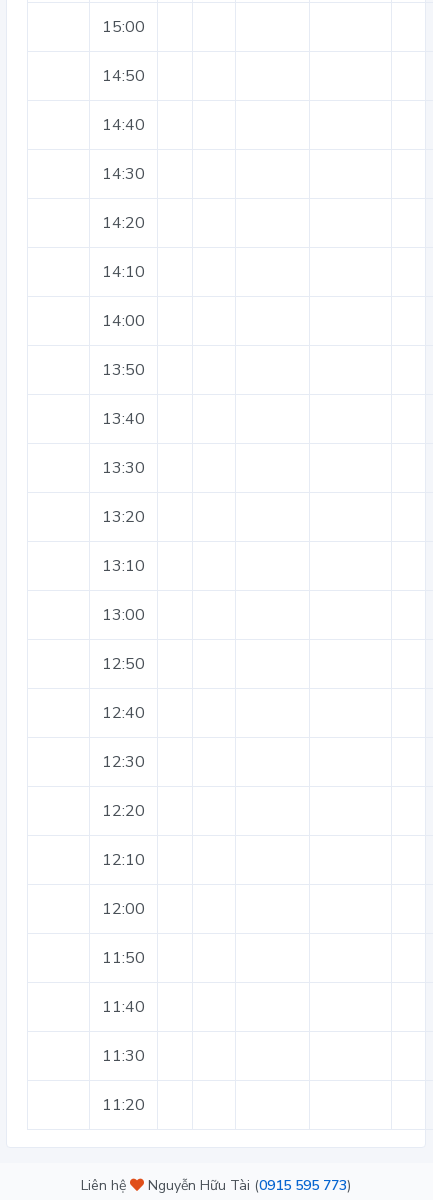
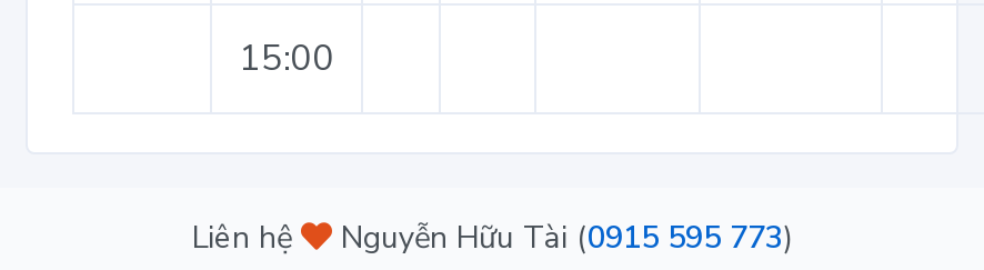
- 14:50
- 14:40
- 14:30
- 14:20
- 14:10
- 14:00
- 13:50
- 13:40
- 13:30
- 13:20
- 13:10
- 13:00
- 12:50
- 12:40
- 12:30
- 12:20
- 12:10
- 12:00
- 11:50
- 11:40
- 11:30
- 11:20
